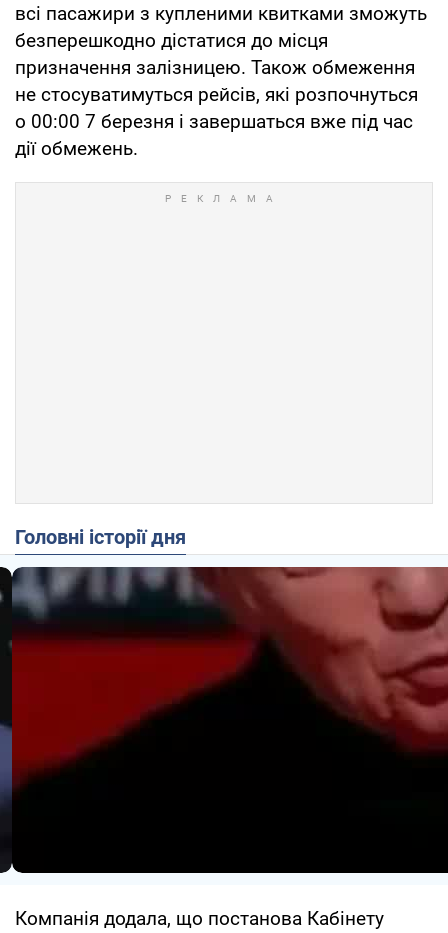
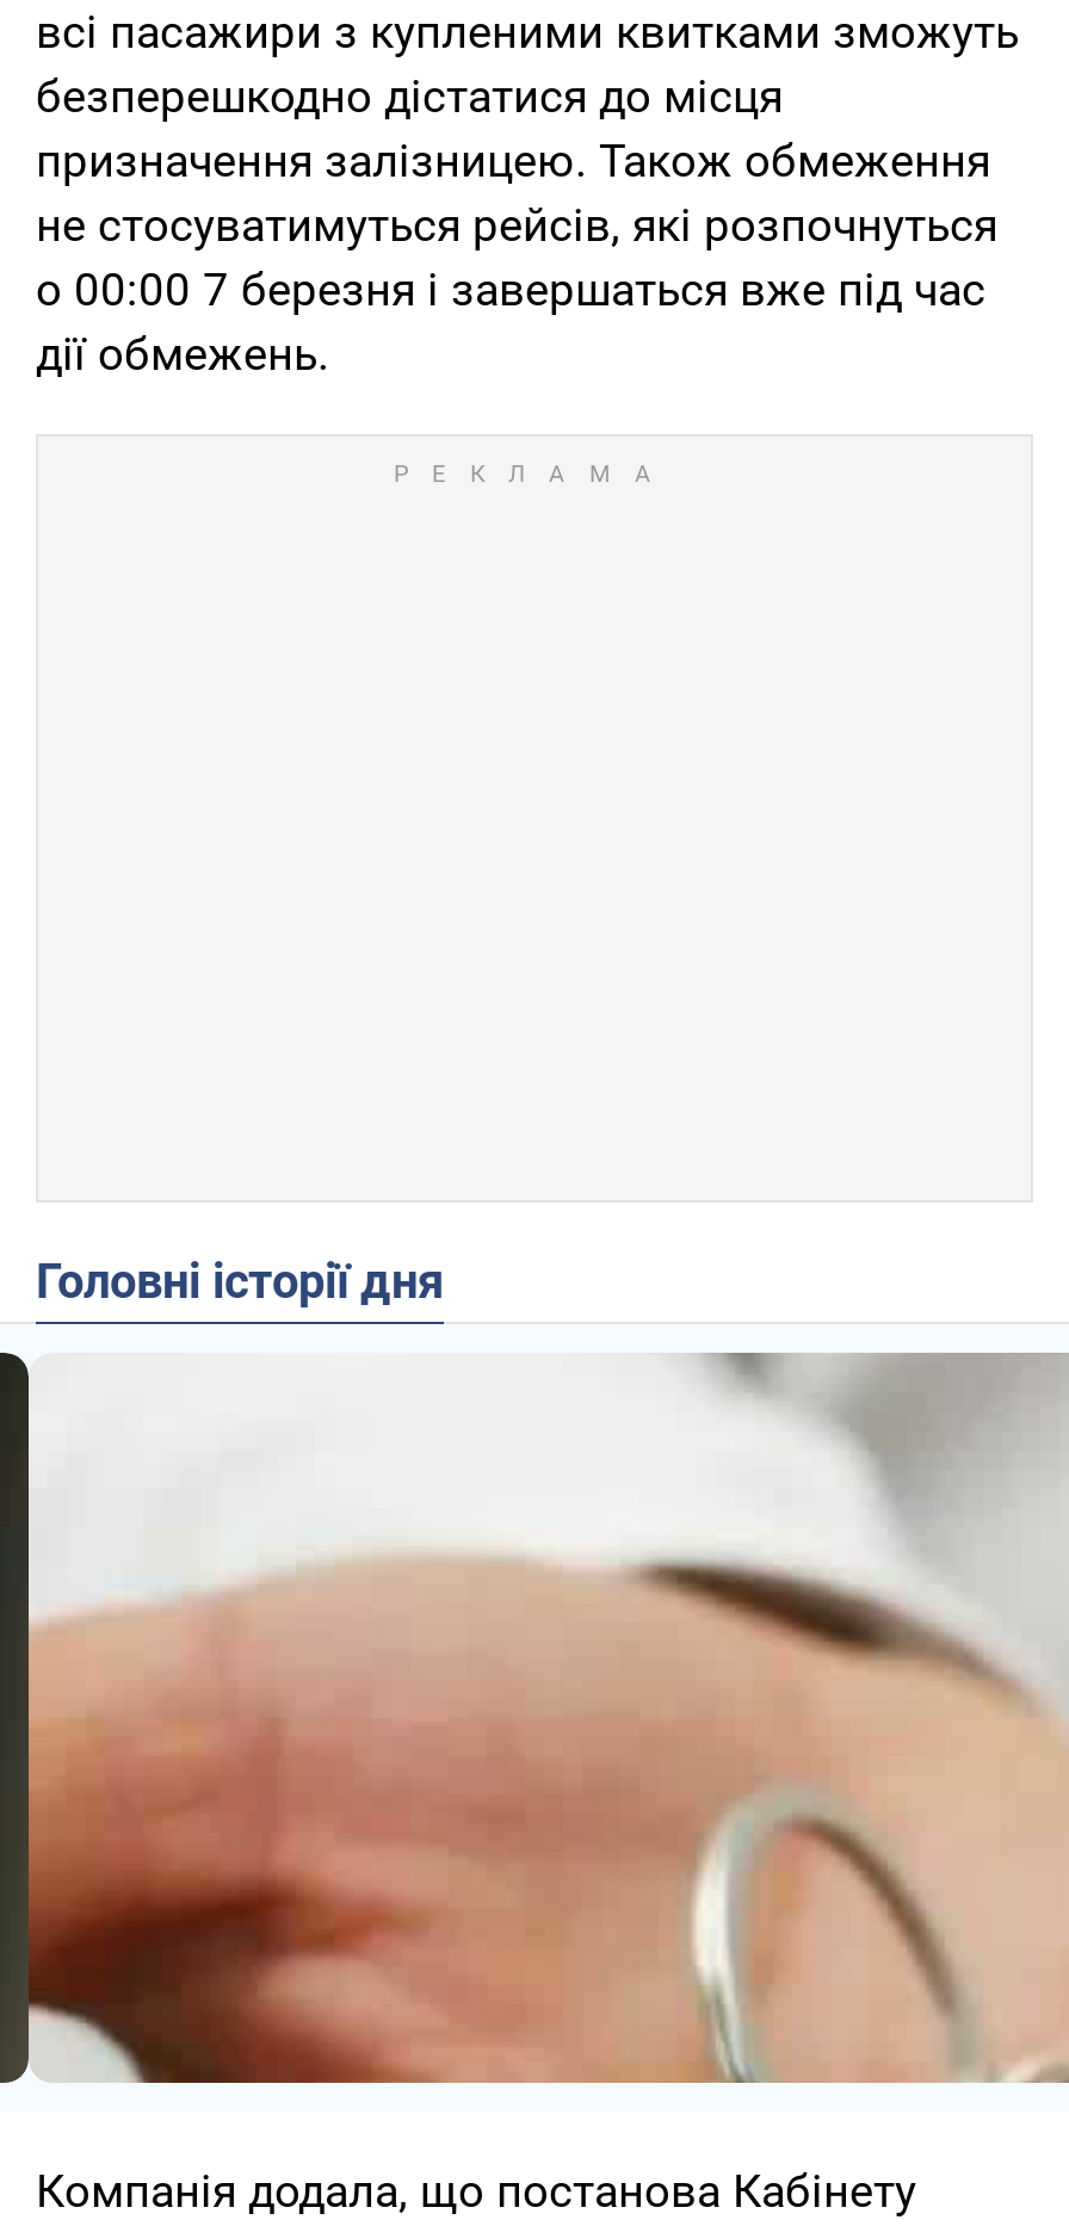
- [image]
+ [image]
